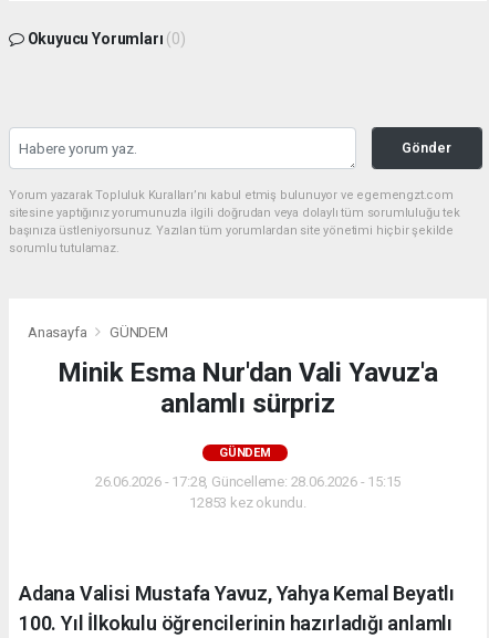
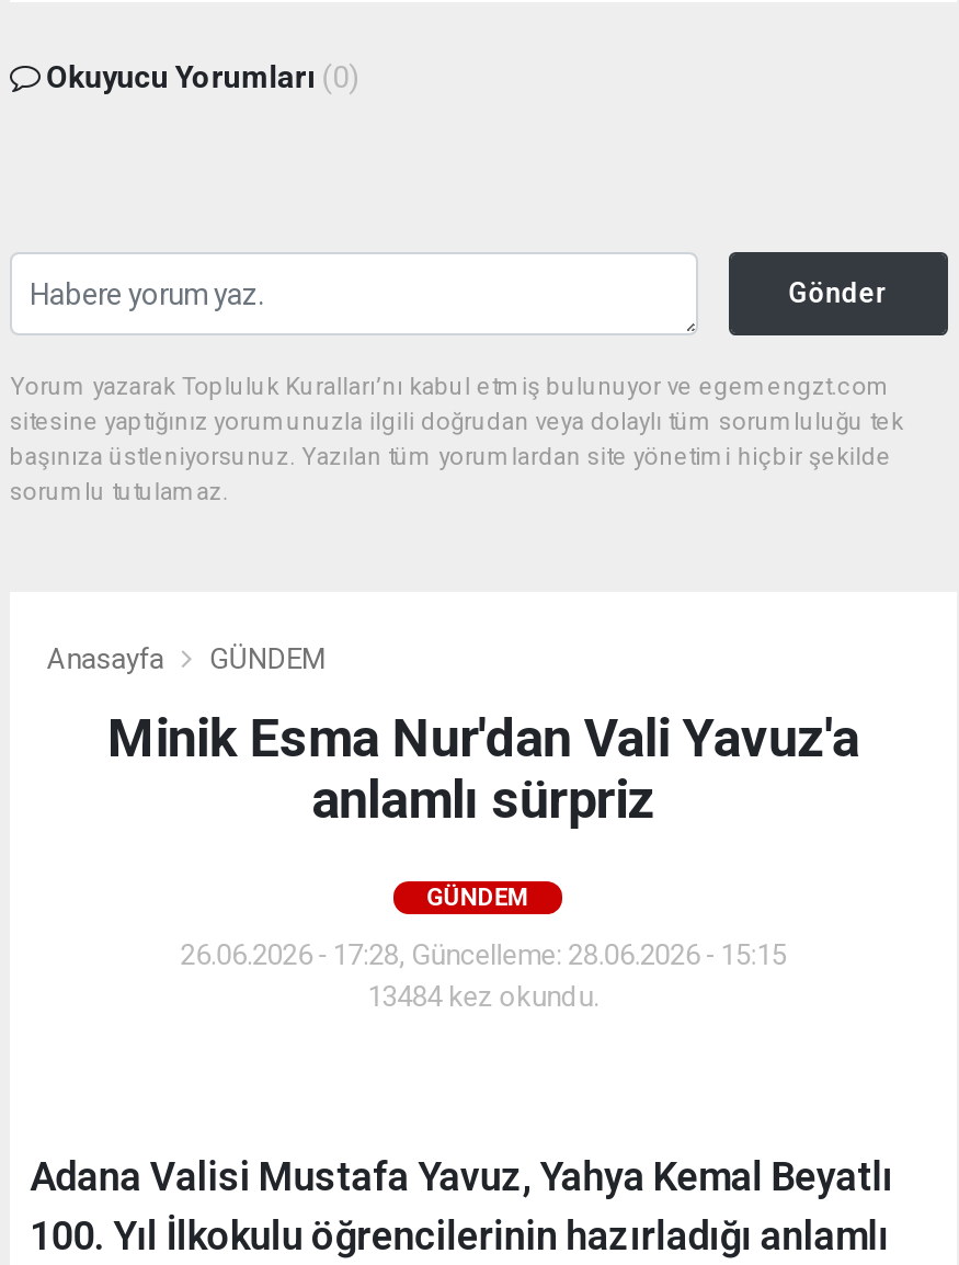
- 12853 kez okundu.
+ 13484 kez okundu.
